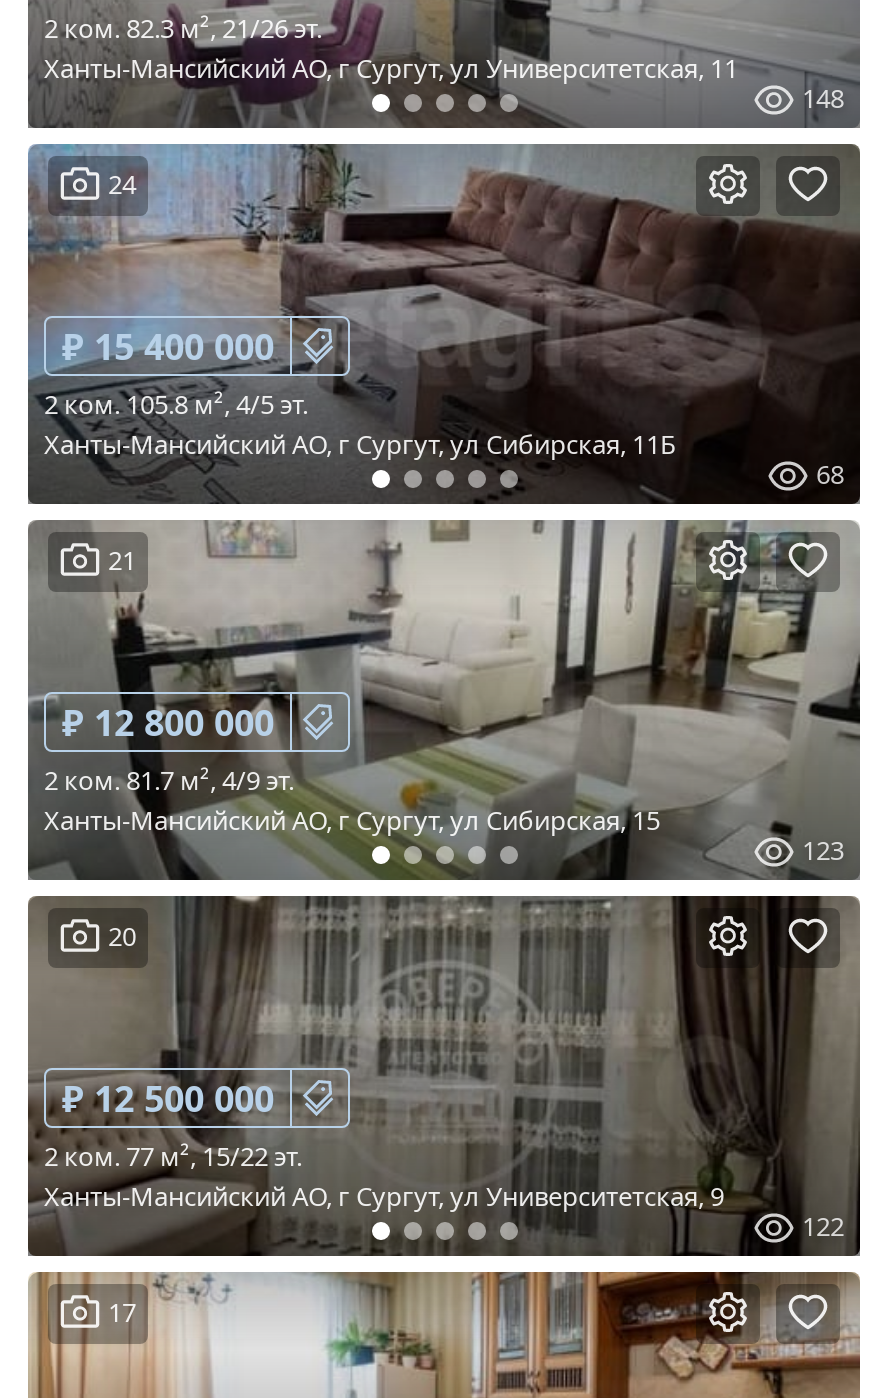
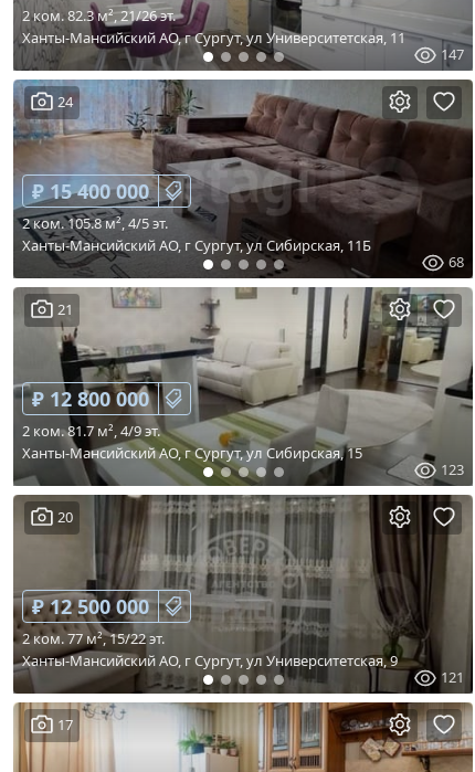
- 148
+ 147

- 122
+ 121
